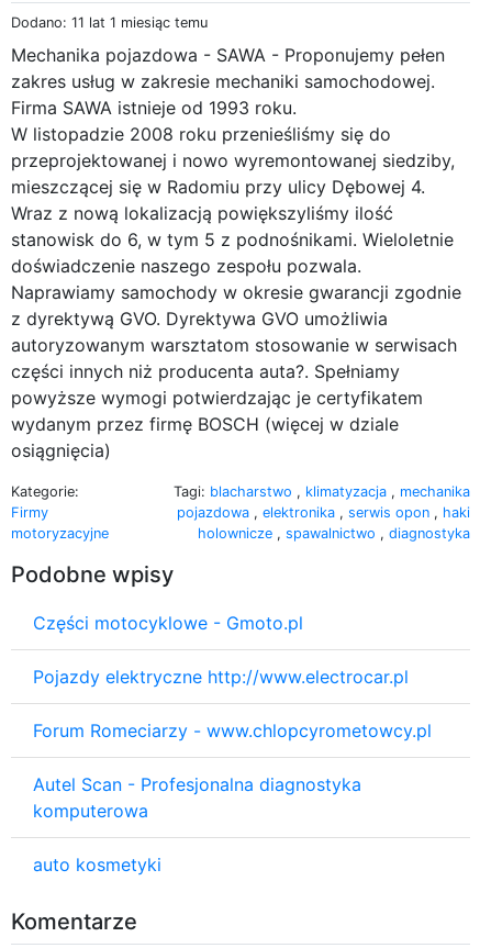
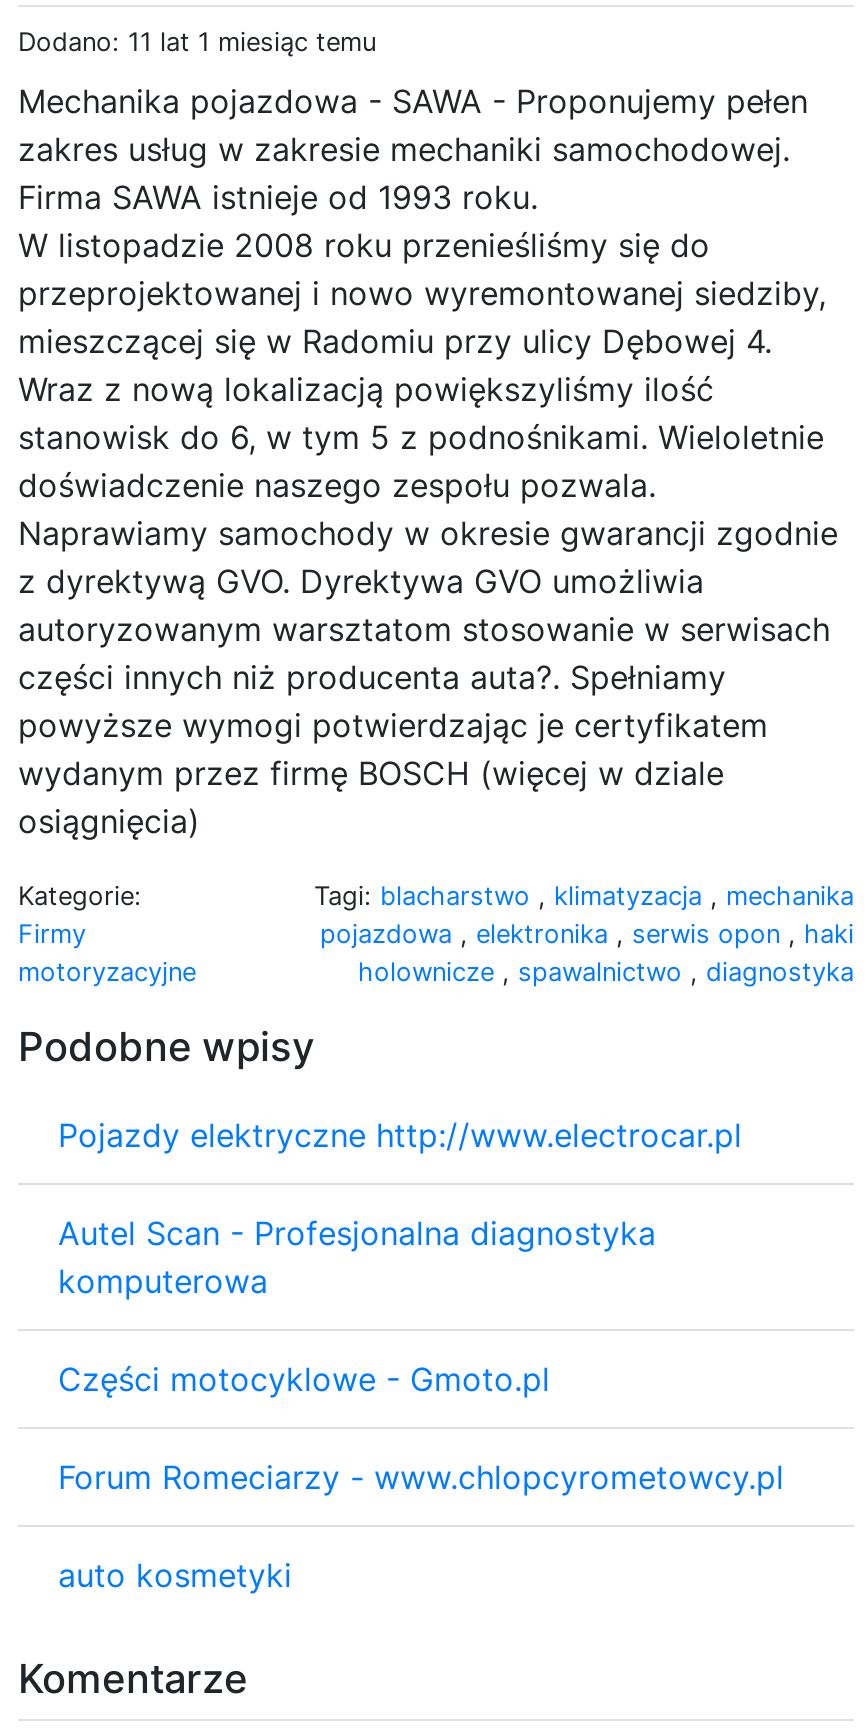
moved down: Części motocyklowe - Gmoto.pl

moved up: Pojazdy elektryczne http://www.electrocar.pl

moved down: Forum Romeciarzy - www.chlopcyrometowcy.pl

moved up: Autel Scan - Profesjonalna diagnostyka | komputerowa
